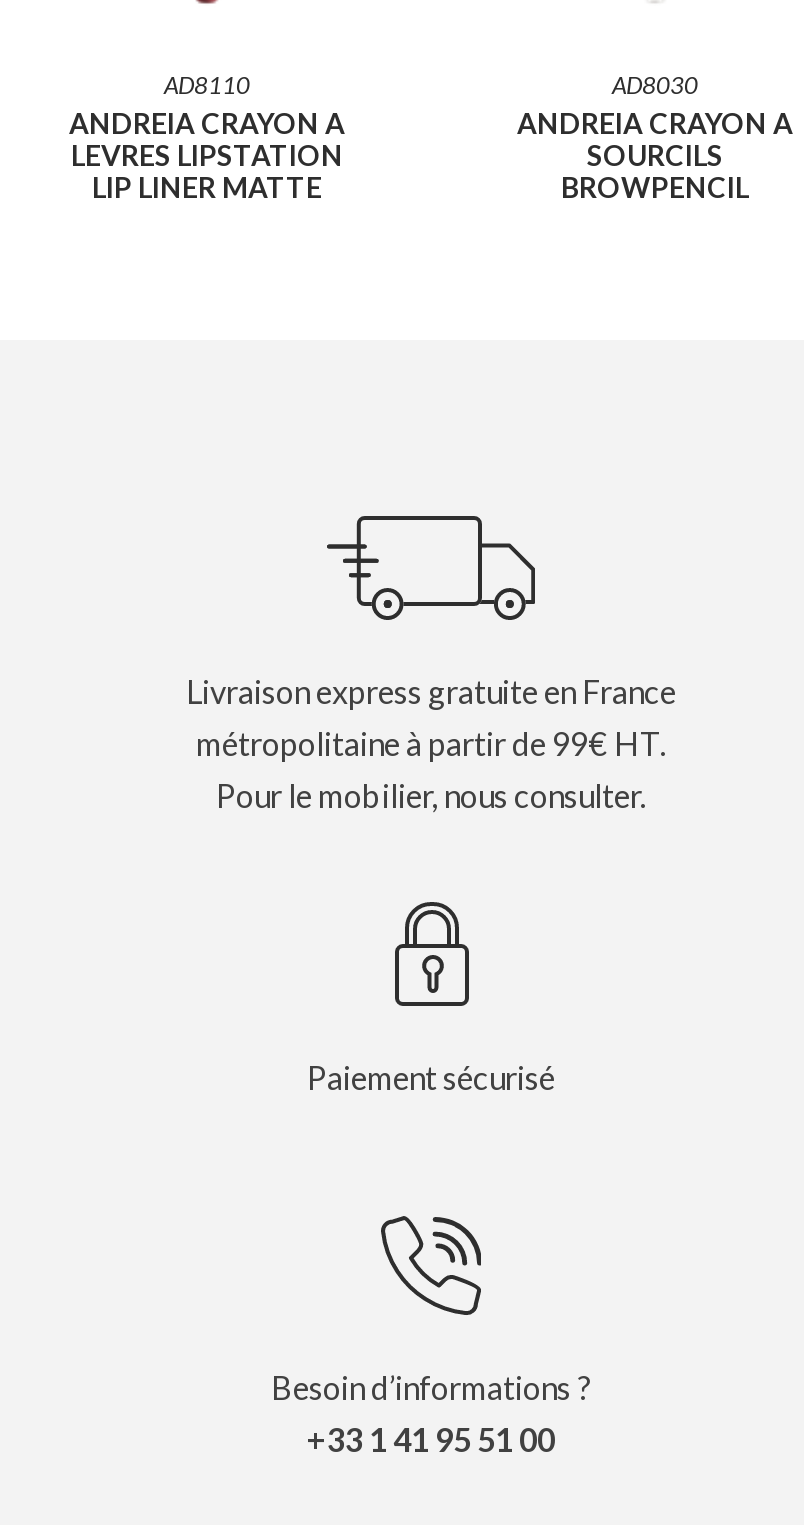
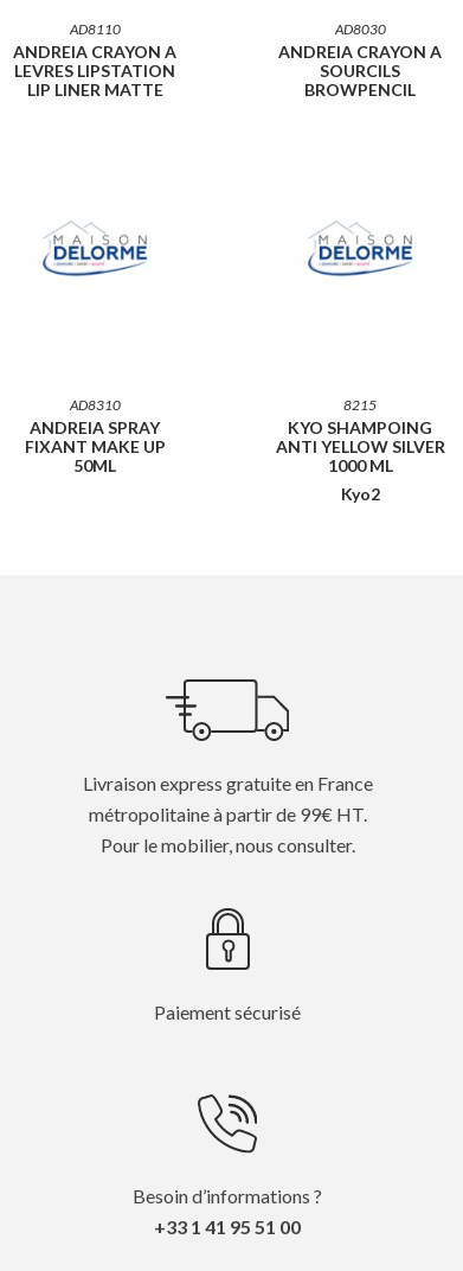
+ AD8310
+ ANDREIA SPRAY
+ FIXANT MAKE UP
+ 50ML

+ [image]

+ 8215
+ KYO SHAMPOING
+ ANTI YELLOW SILVER
+ 1000 ML
+ Kyo2

+ [image]
